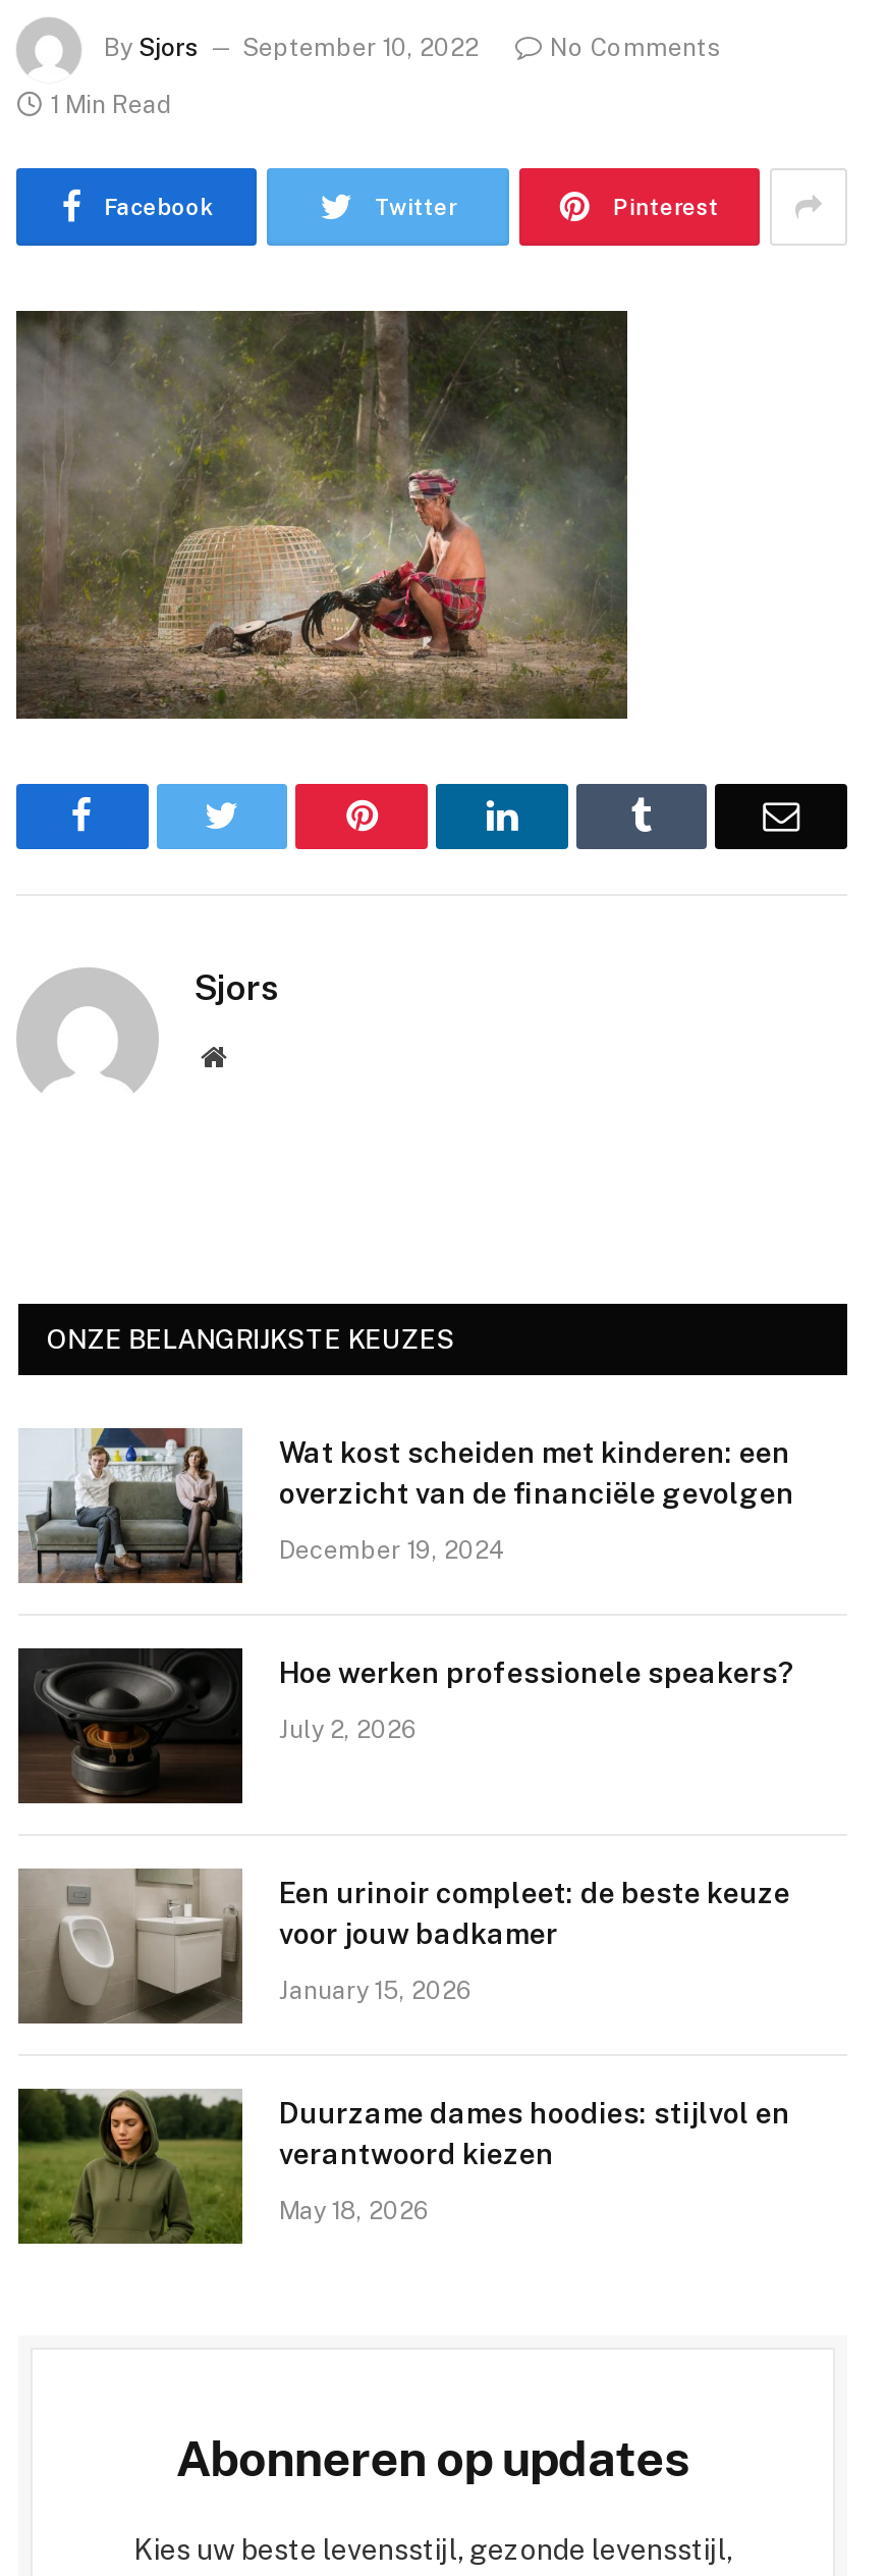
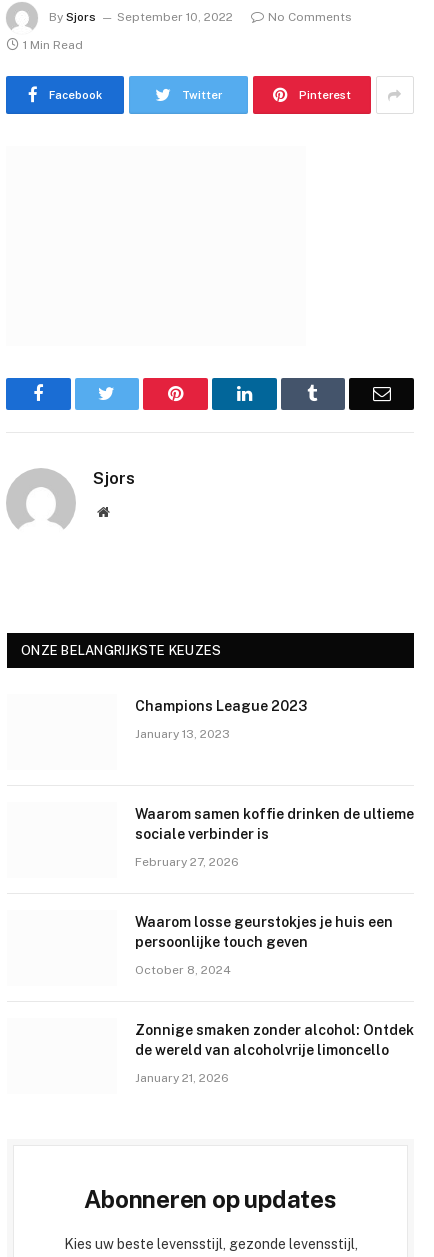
- [image]

- [image]

- Wat kost scheiden met kinderen: een
- overzicht van de financiële gevolgen
+ Champions League 2023

- December 19, 2024
+ January 13, 2023

- [image]

- Hoe werken professionele speakers?
+ Waarom samen koffie drinken de ultieme
+ sociale verbinder is

- July 2, 2026
+ February 27, 2026

- [image]

- Een urinoir compleet: de beste keuze
- voor jouw badkamer
+ Waarom losse geurstokjes je huis een
+ persoonlijke touch geven

- January 15, 2026
+ October 8, 2024

- [image]

- Duurzame dames hoodies: stijlvol en
- verantwoord kiezen
+ Zonnige smaken zonder alcohol: Ontdek
+ de wereld van alcoholvrije limoncello

- May 18, 2026
+ January 21, 2026
